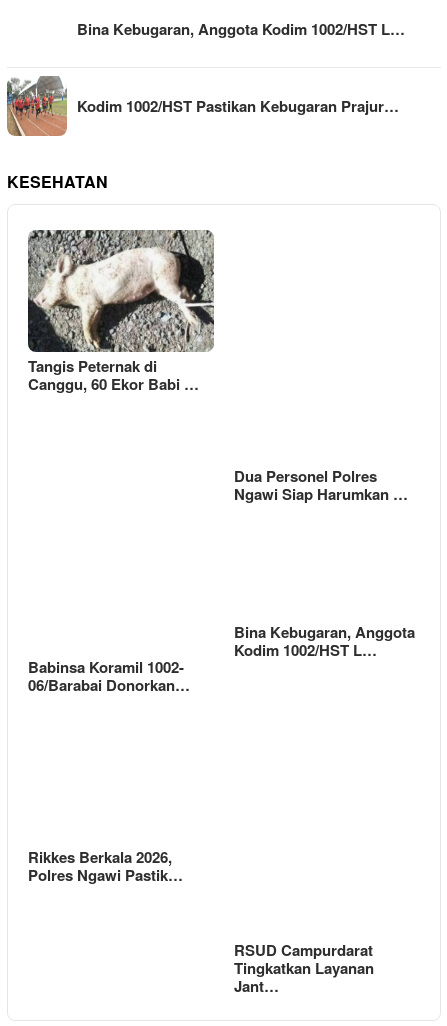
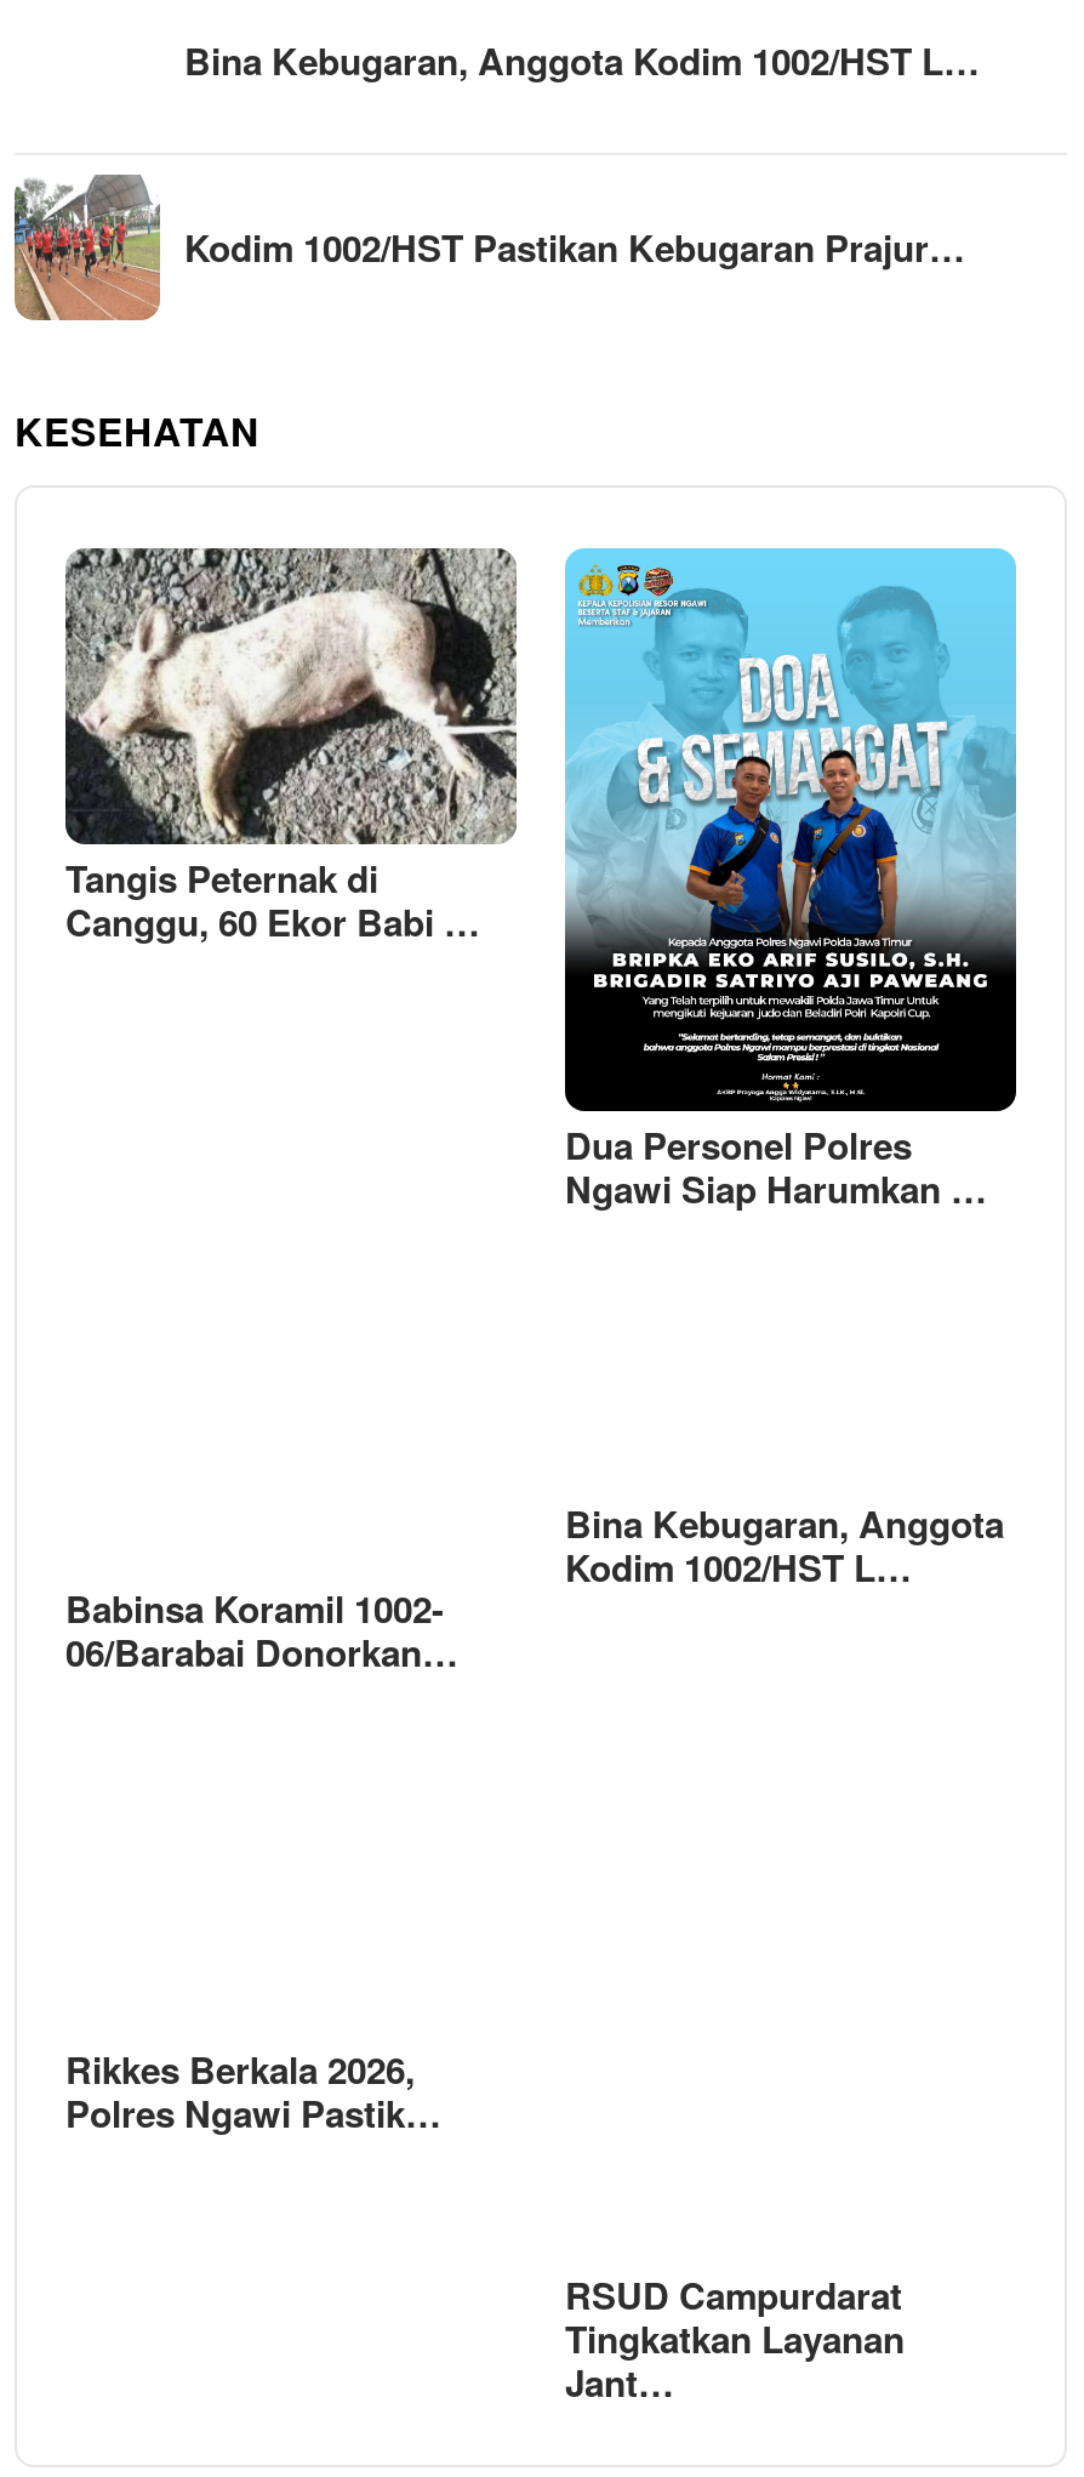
+ [image]
